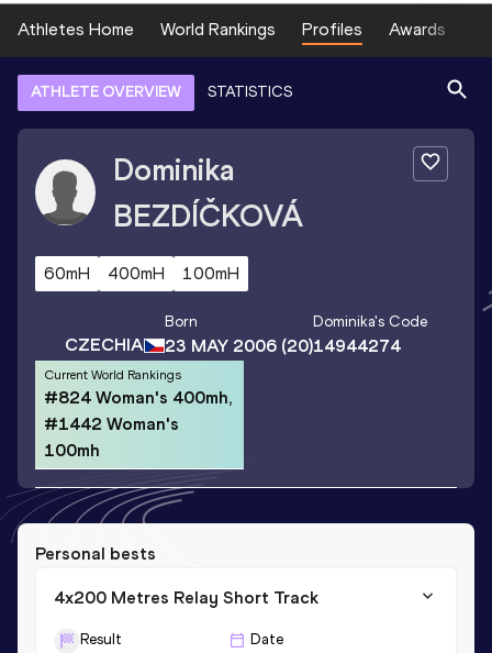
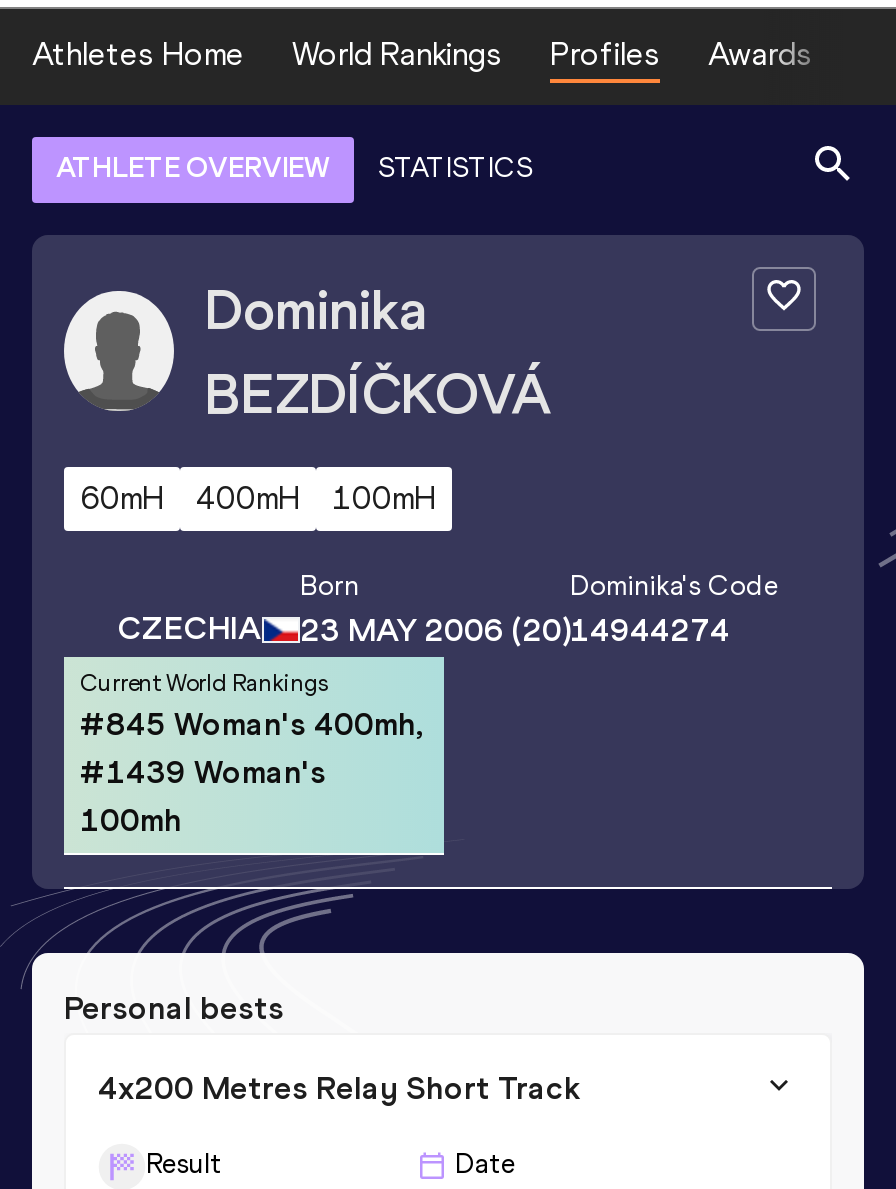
- #824 Woman's 400mh,
+ #845 Woman's 400mh,

- #1442 Woman's
+ #1439 Woman's
